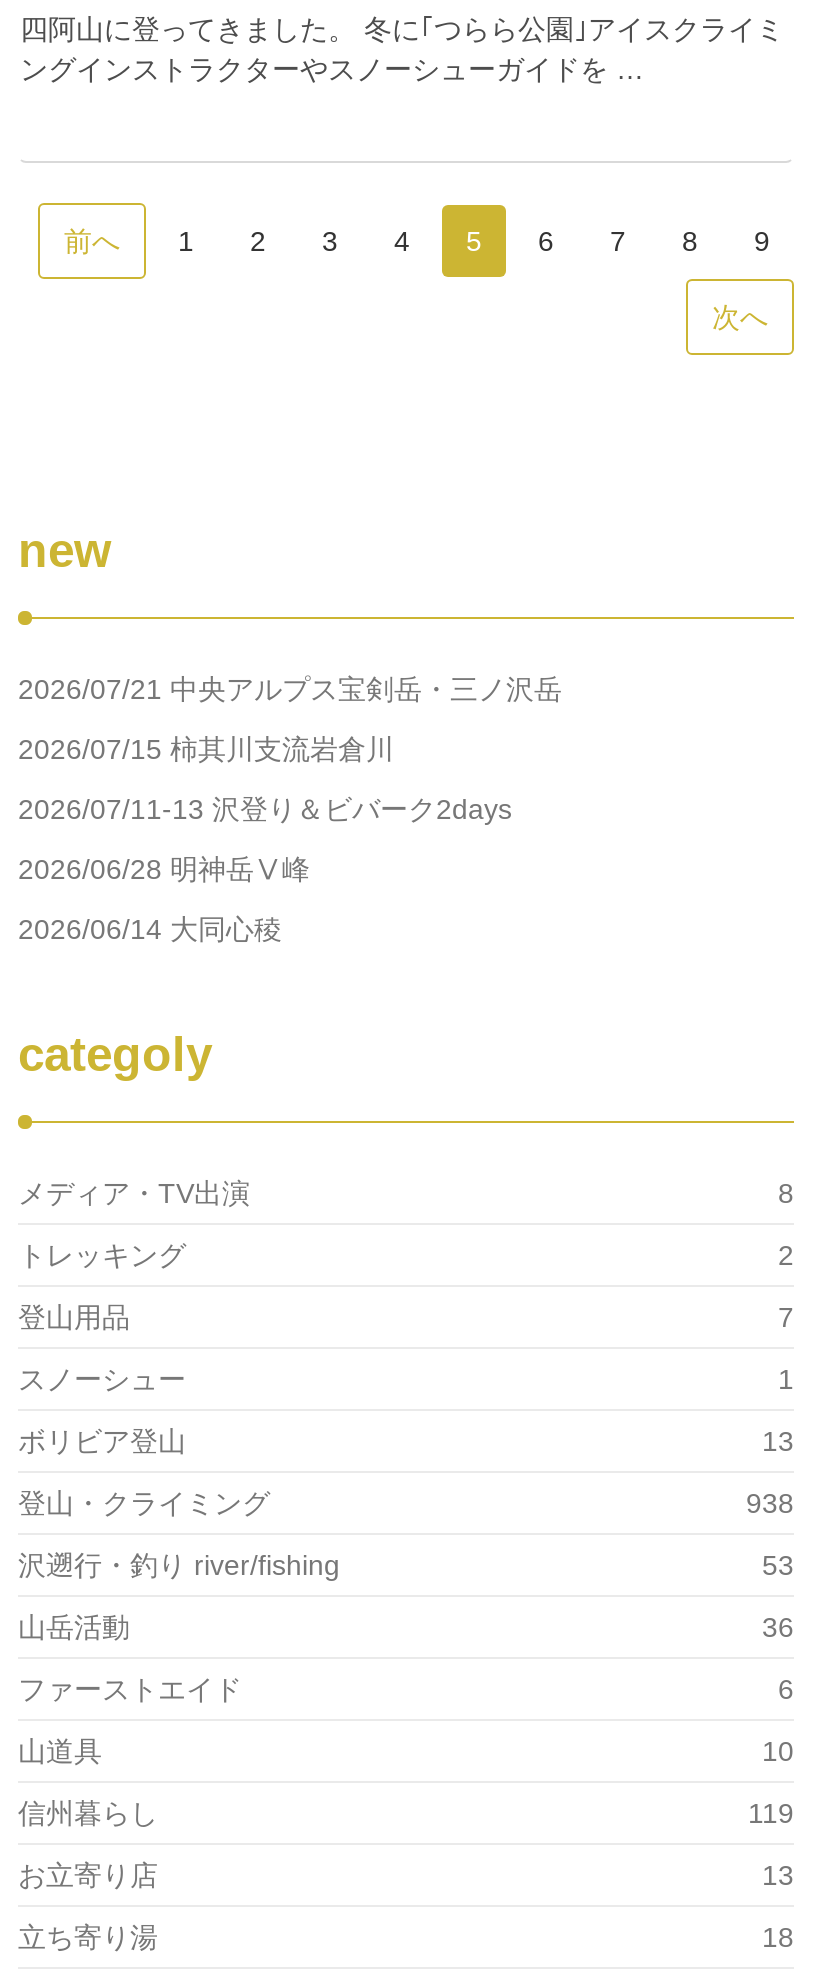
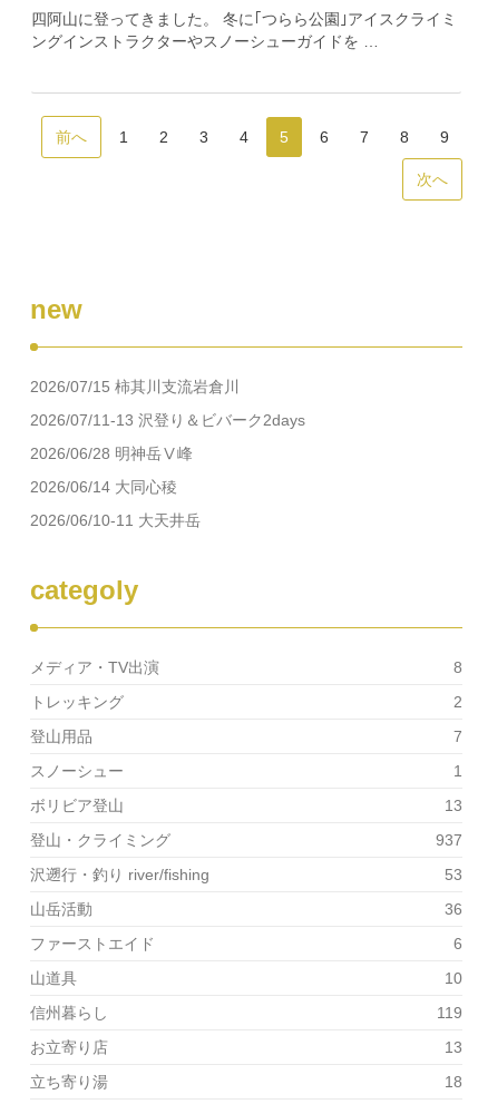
- 2026/07/21 中央アルプス宝剣岳・三ノ沢岳

moved up: 2026/07/15 柿其川支流岩倉川 | 2026/07/11-13 沢登り＆ビバーク2days | 2026/06/28 明神岳Ⅴ峰 | 2026/06/14 大同心稜

+ 2026/06/10-11 大天井岳

- 938
+ 937
